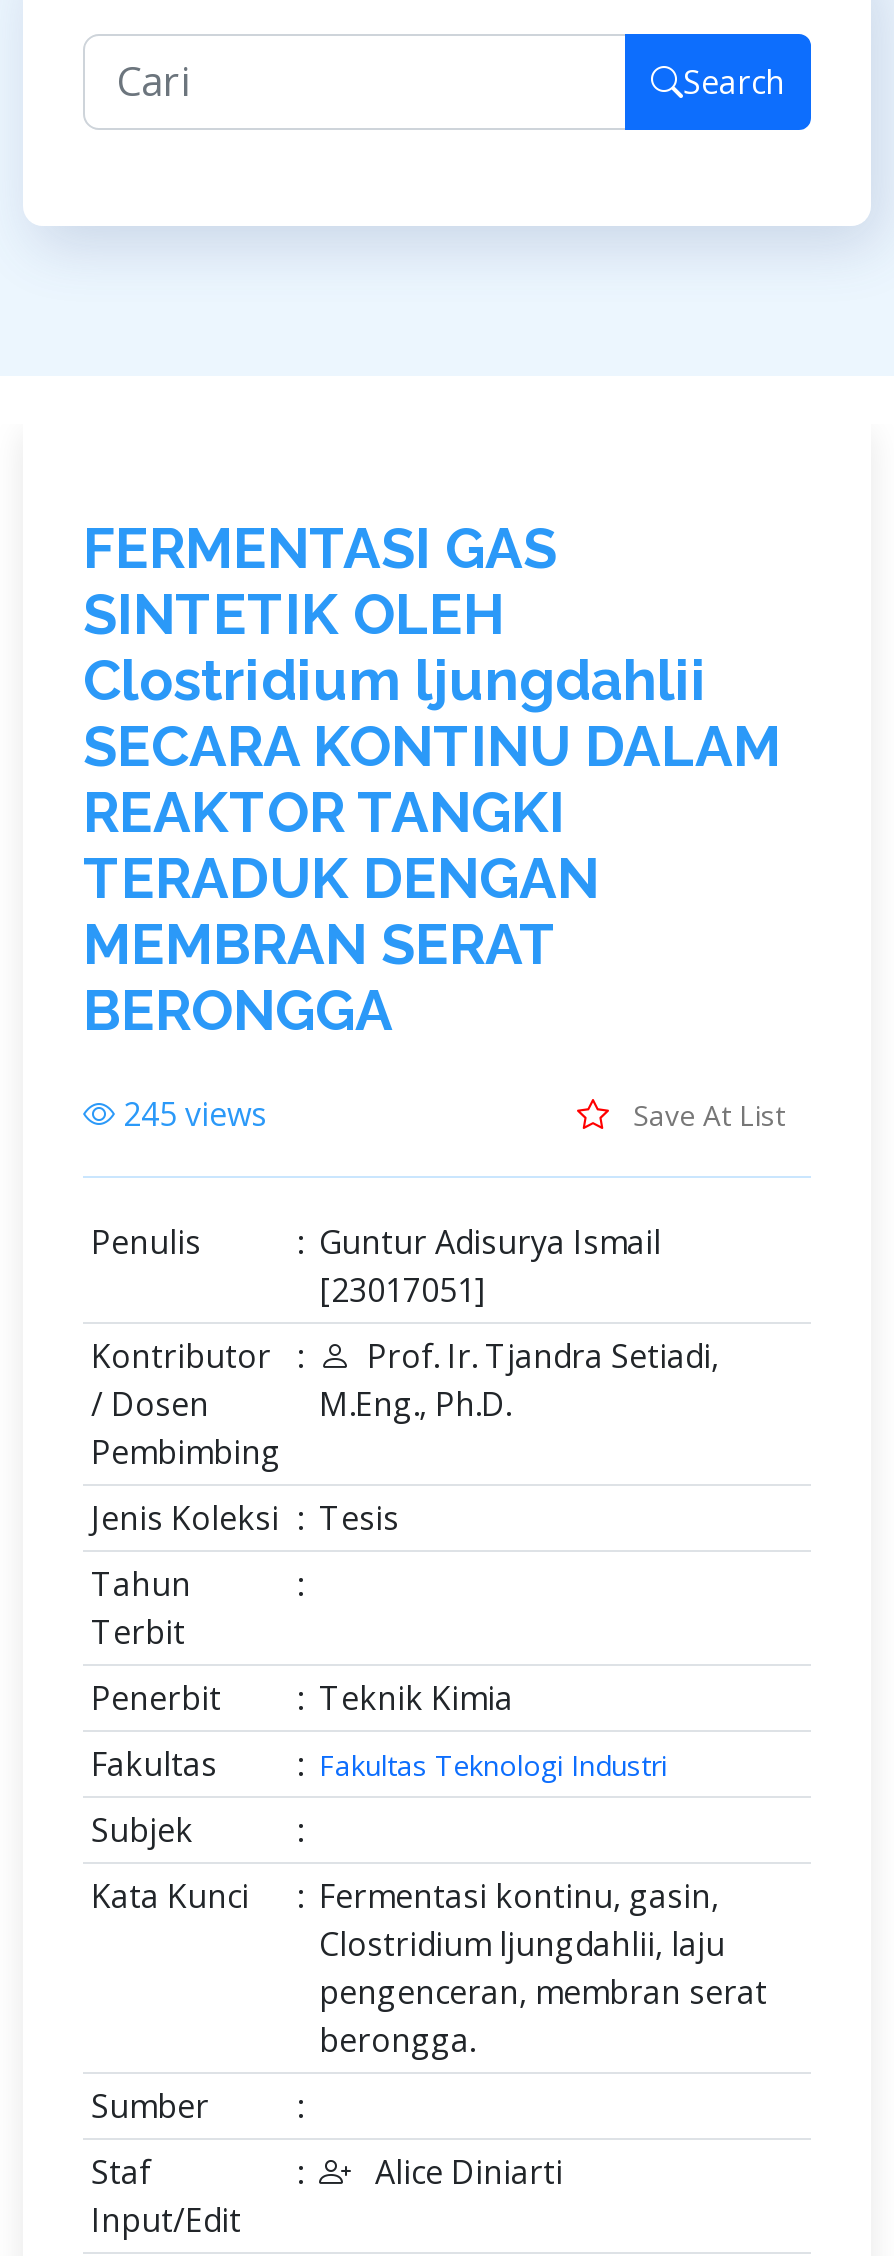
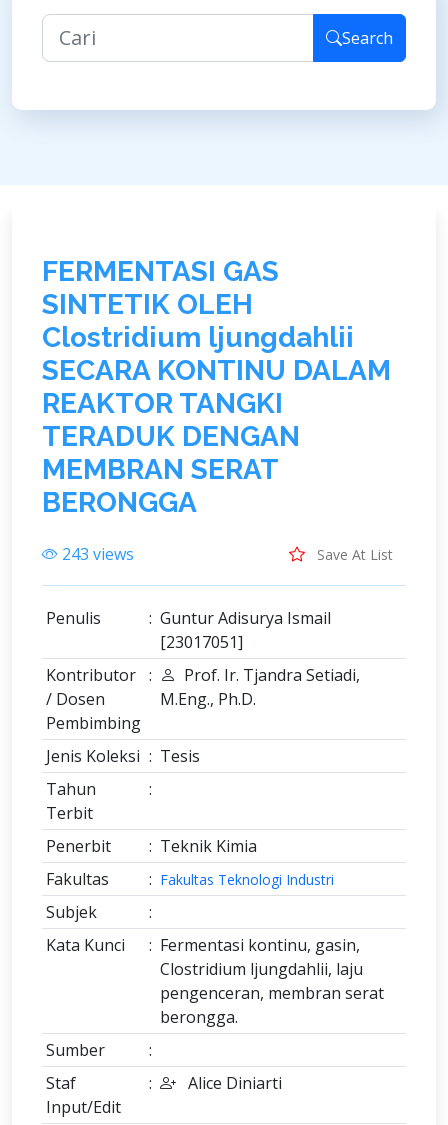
- 245 views
+ 243 views
